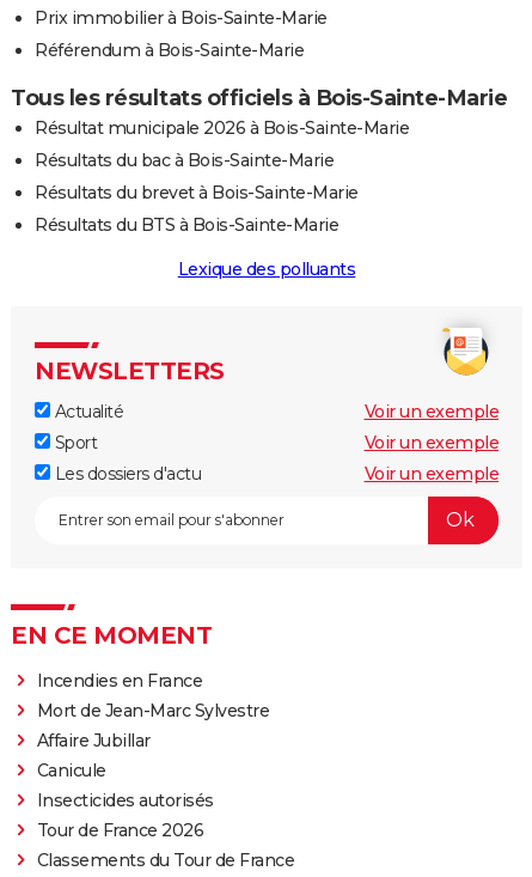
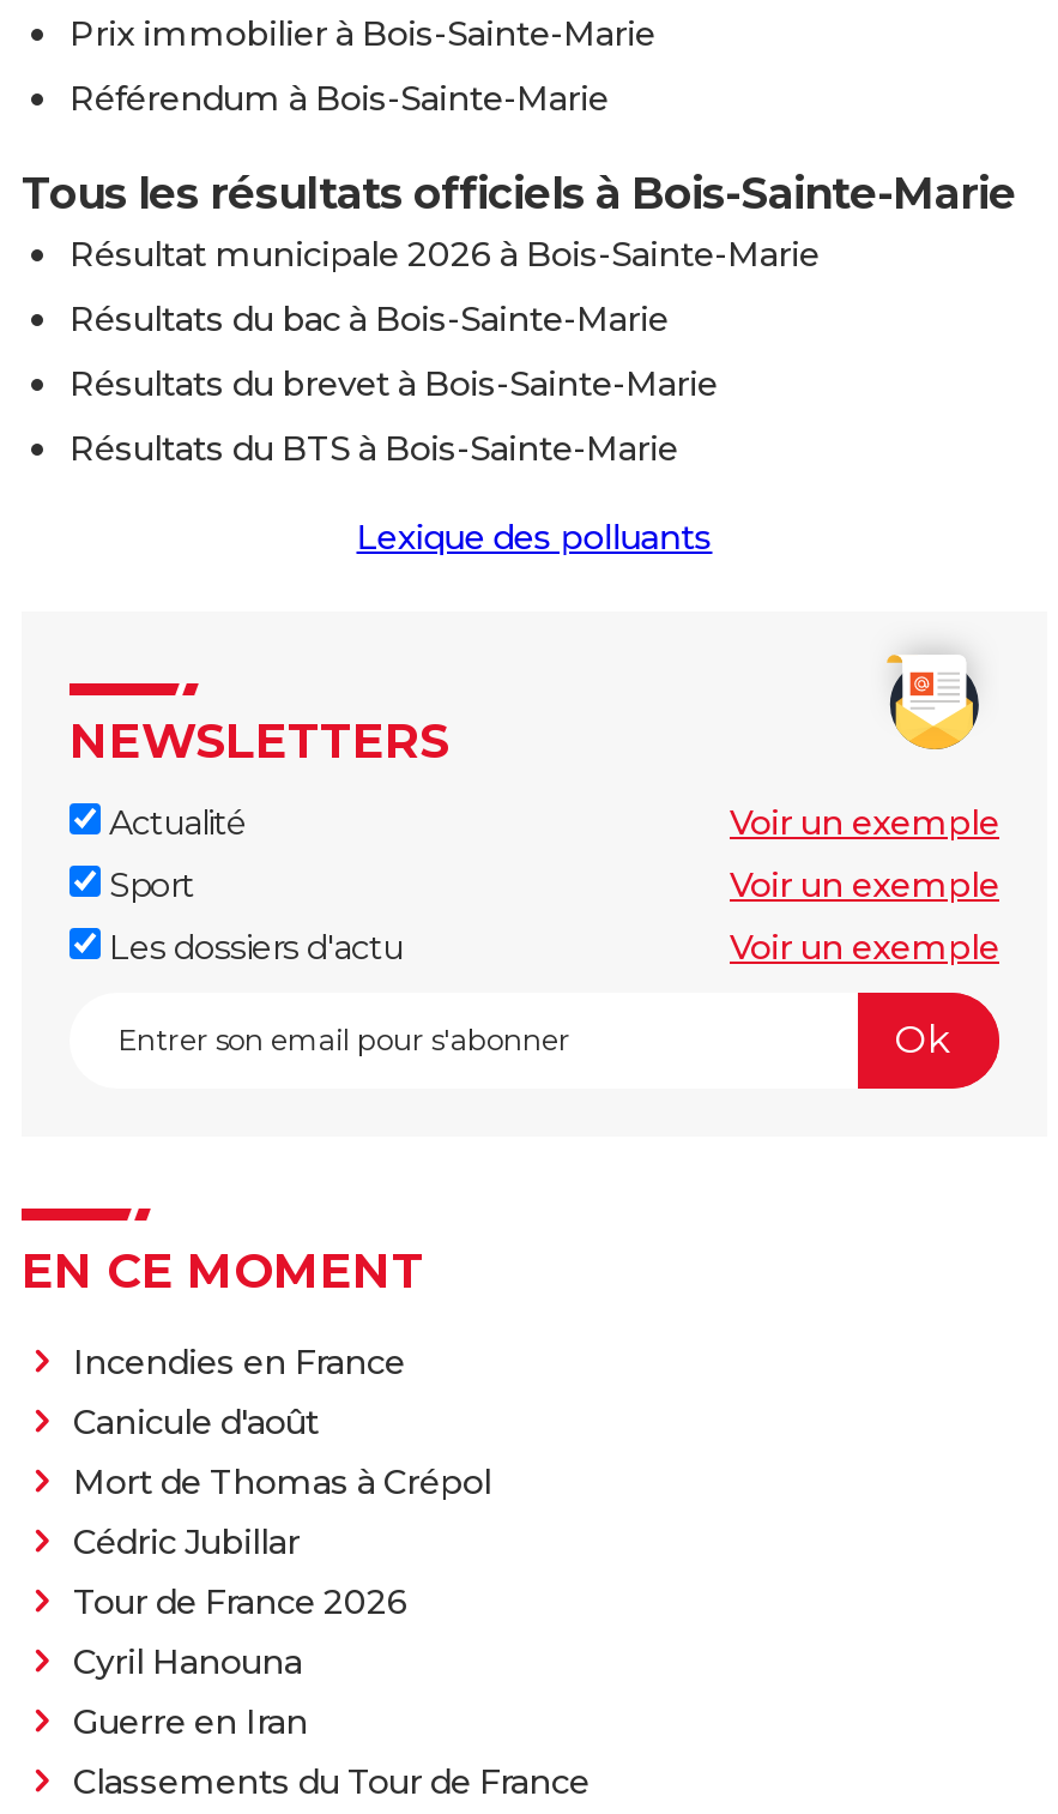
- Mort de Jean-Marc Sylvestre
- Affaire Jubillar
- Canicule
- Insecticides autorisés
+ Canicule d'août
+ Mort de Thomas à Crépol
+ Cédric Jubillar

moved up: Tour de France 2026

+ Cyril Hanouna
+ Guerre en Iran
